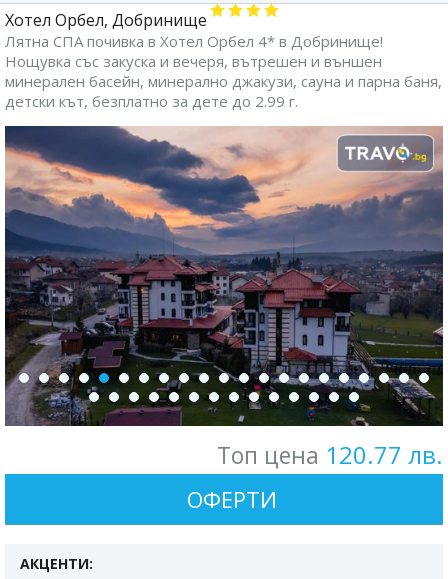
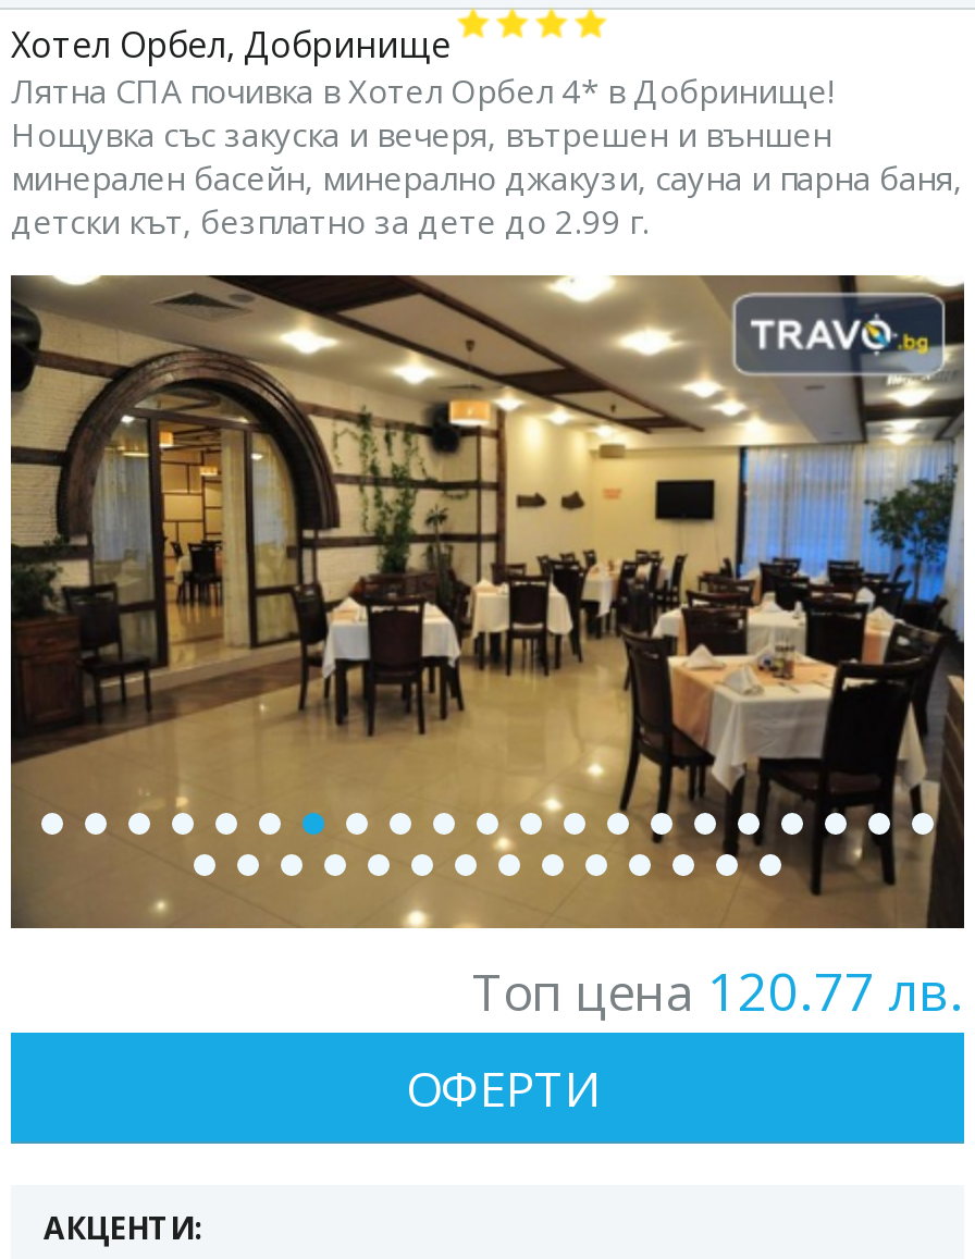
- [image]
+ [image]
